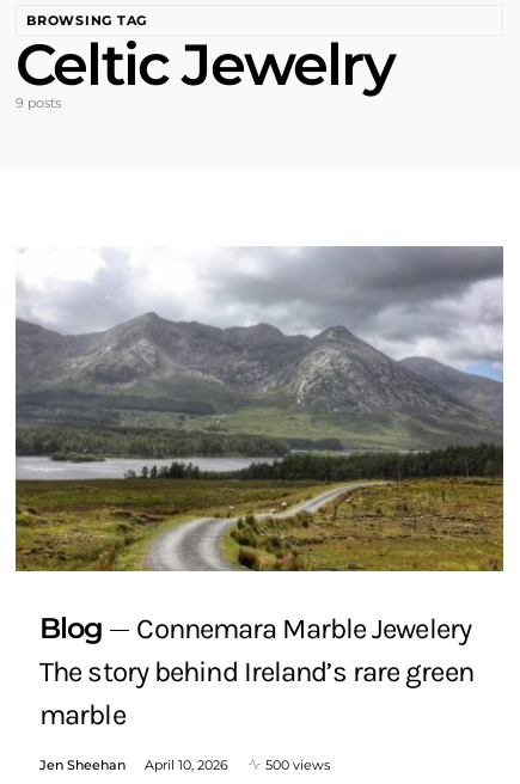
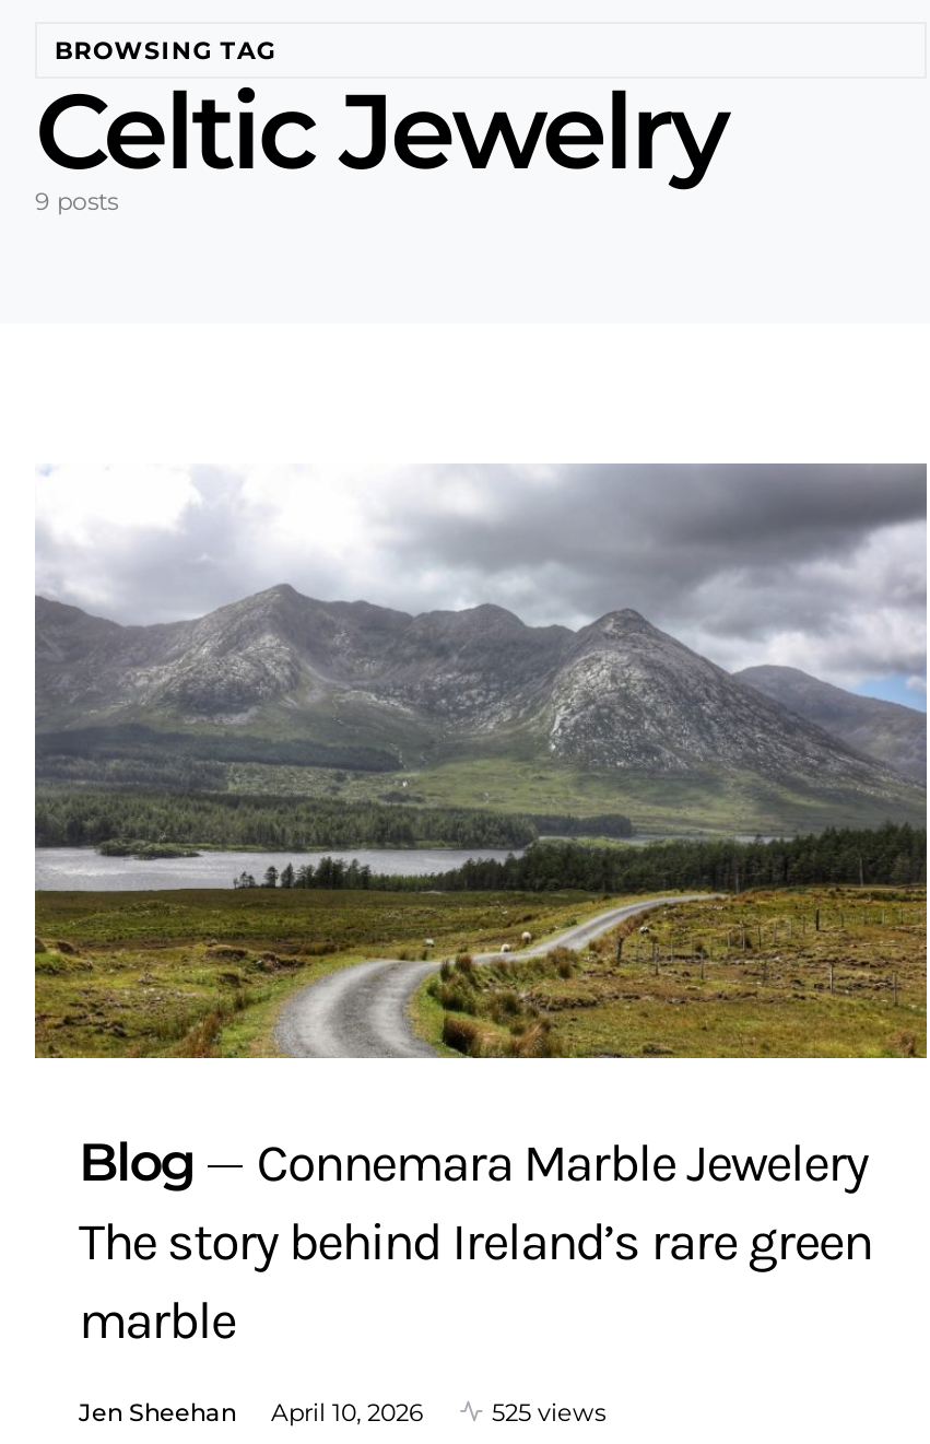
- 500 views
+ 525 views
